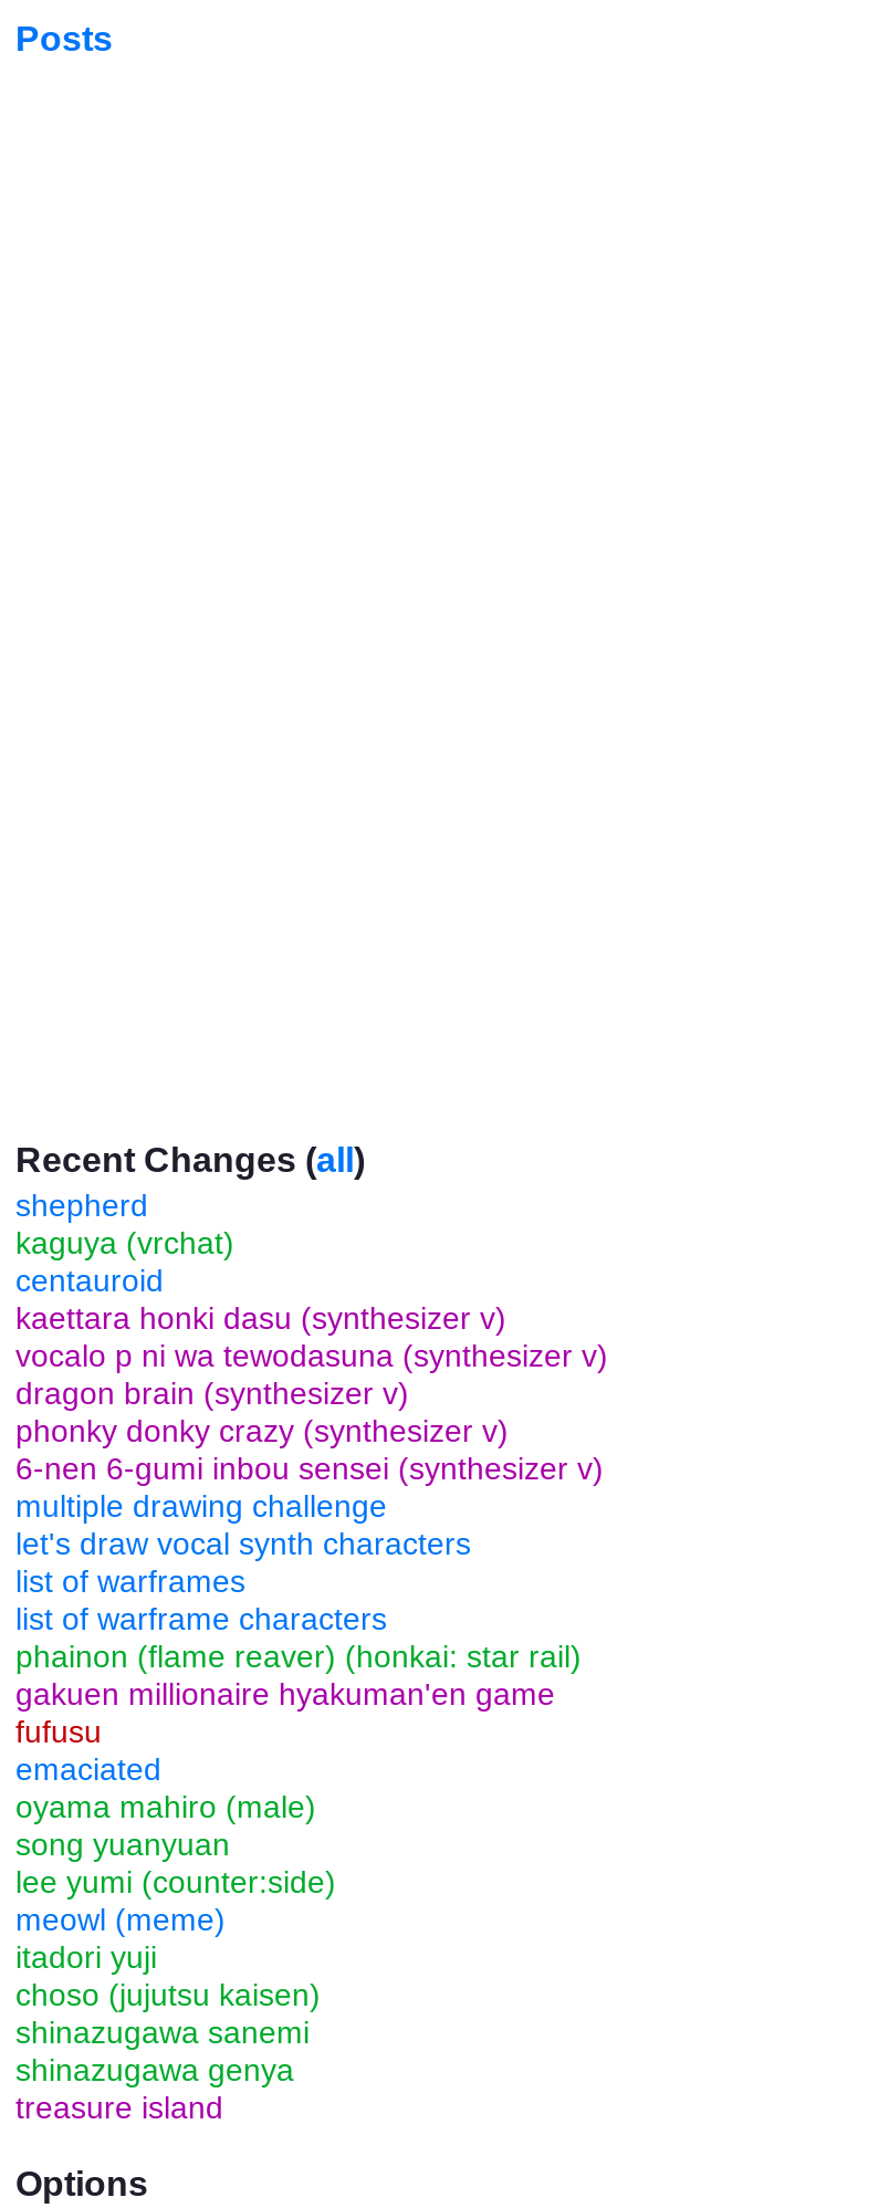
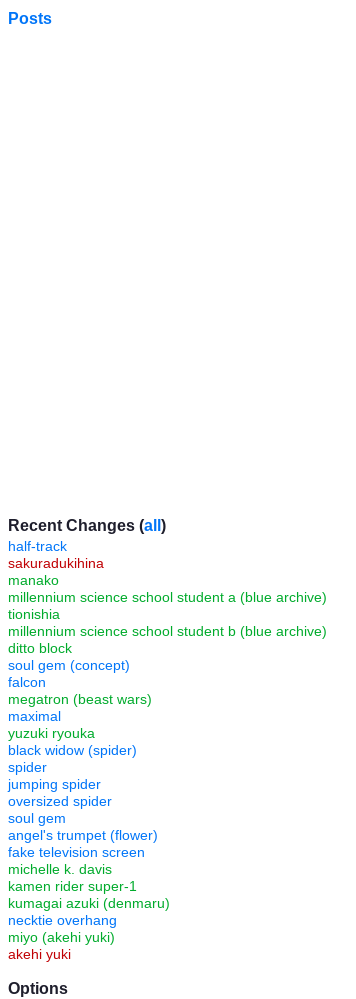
- shepherd
- kaguya (vrchat)
- centauroid
- kaettara honki dasu (synthesizer v)
- vocalo p ni wa tewodasuna (synthesizer v)
- dragon brain (synthesizer v)
- phonky donky crazy (synthesizer v)
- 6-nen 6-gumi inbou sensei (synthesizer v)
- multiple drawing challenge
- let's draw vocal synth characters
- list of warframes
- list of warframe characters
- phainon (flame reaver) (honkai: star rail)
- gakuen millionaire hyakuman'en game
- fufusu
- emaciated
- oyama mahiro (male)
- song yuanyuan
- lee yumi (counter:side)
- meowl (meme)
- itadori yuji
- choso (jujutsu kaisen)
- shinazugawa sanemi
- shinazugawa genya
- treasure island
+ half-track
+ sakuradukihina
+ manako
+ millennium science school student a (blue archive)
+ tionishia
+ millennium science school student b (blue archive)
+ ditto block
+ soul gem (concept)
+ falcon
+ megatron (beast wars)
+ maximal
+ yuzuki ryouka
+ black widow (spider)
+ spider
+ jumping spider
+ oversized spider
+ soul gem
+ angel's trumpet (flower)
+ fake television screen
+ michelle k. davis
+ kamen rider super-1
+ kumagai azuki (denmaru)
+ necktie overhang
+ miyo (akehi yuki)
+ akehi yuki
